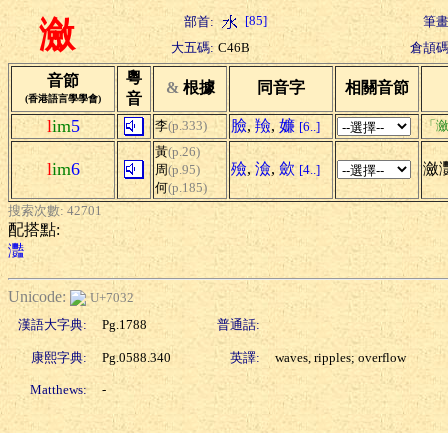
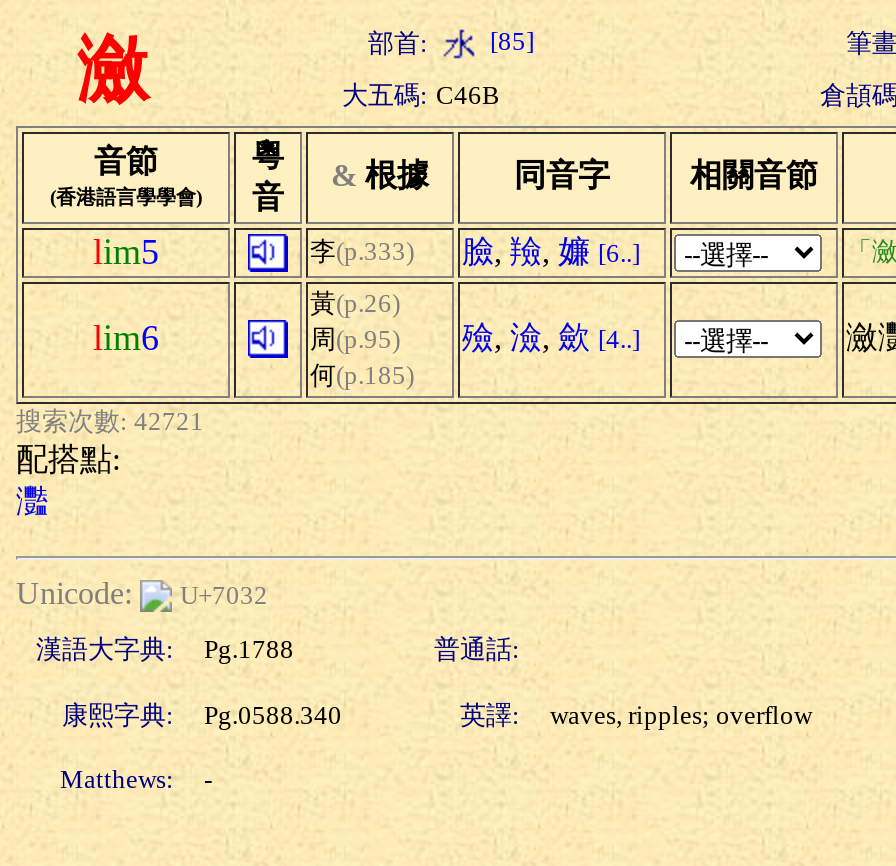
- 搜索次數: 42701
+ 搜索次數: 42721
